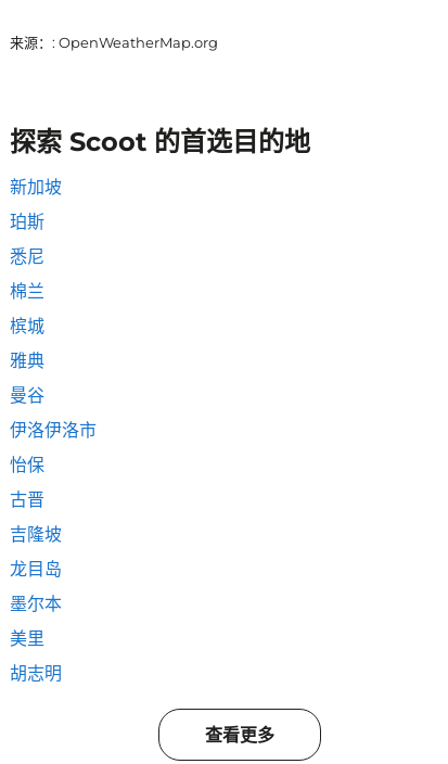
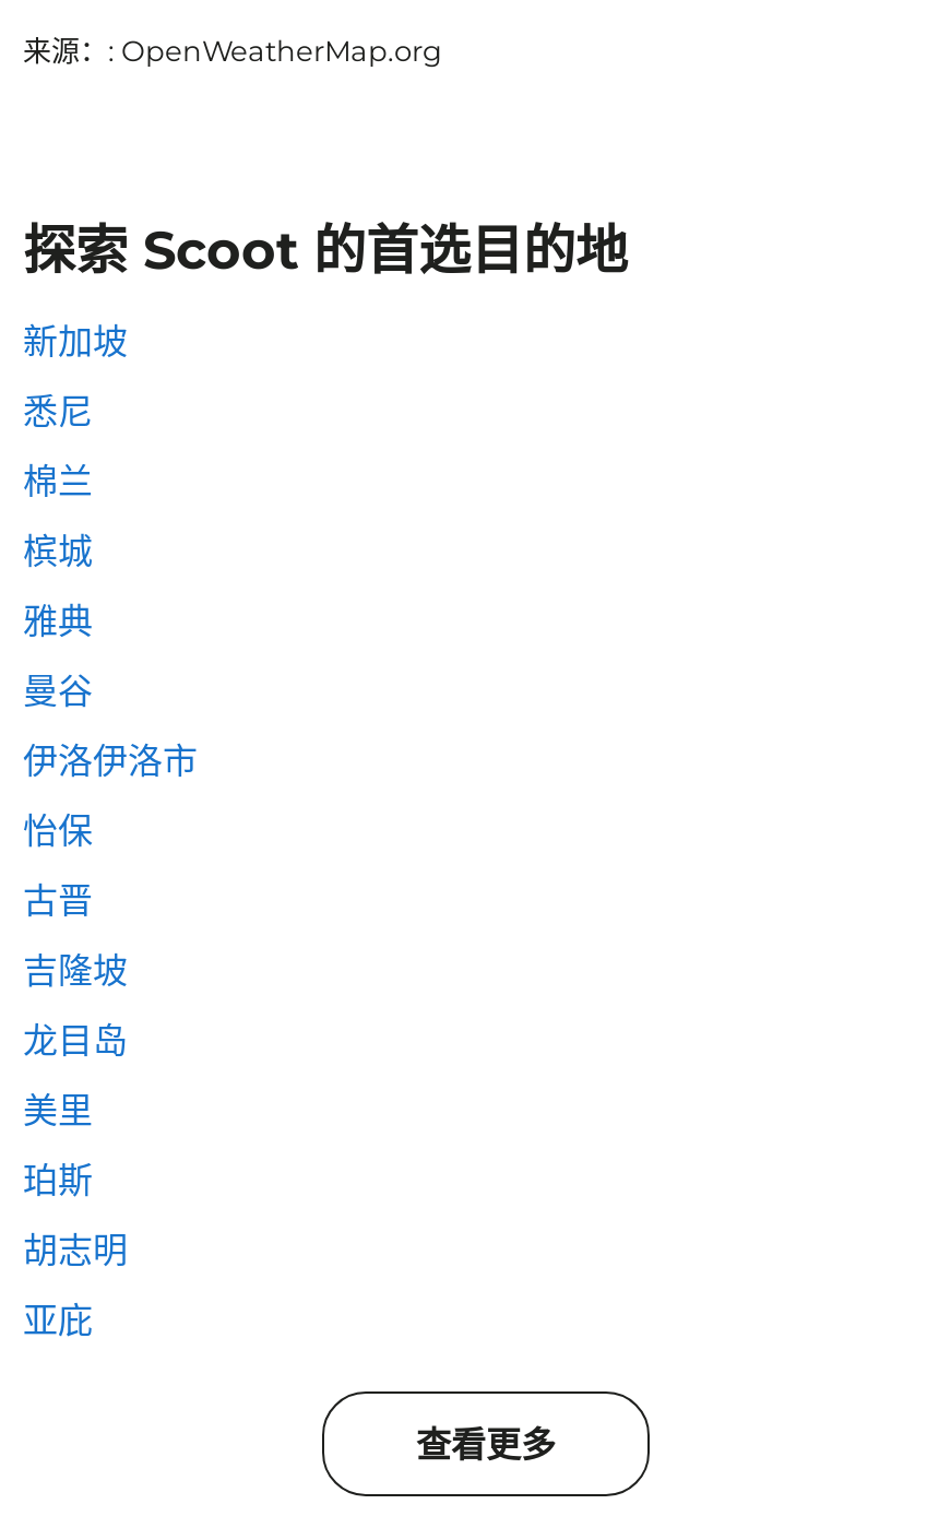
moved down: 珀斯

moved up: 悉尼 | 棉兰 | 槟城 | ... | 吉隆坡 | 龙目岛

- 墨尔本

moved up: 美里

moved up: 胡志明

+ 亚庇
